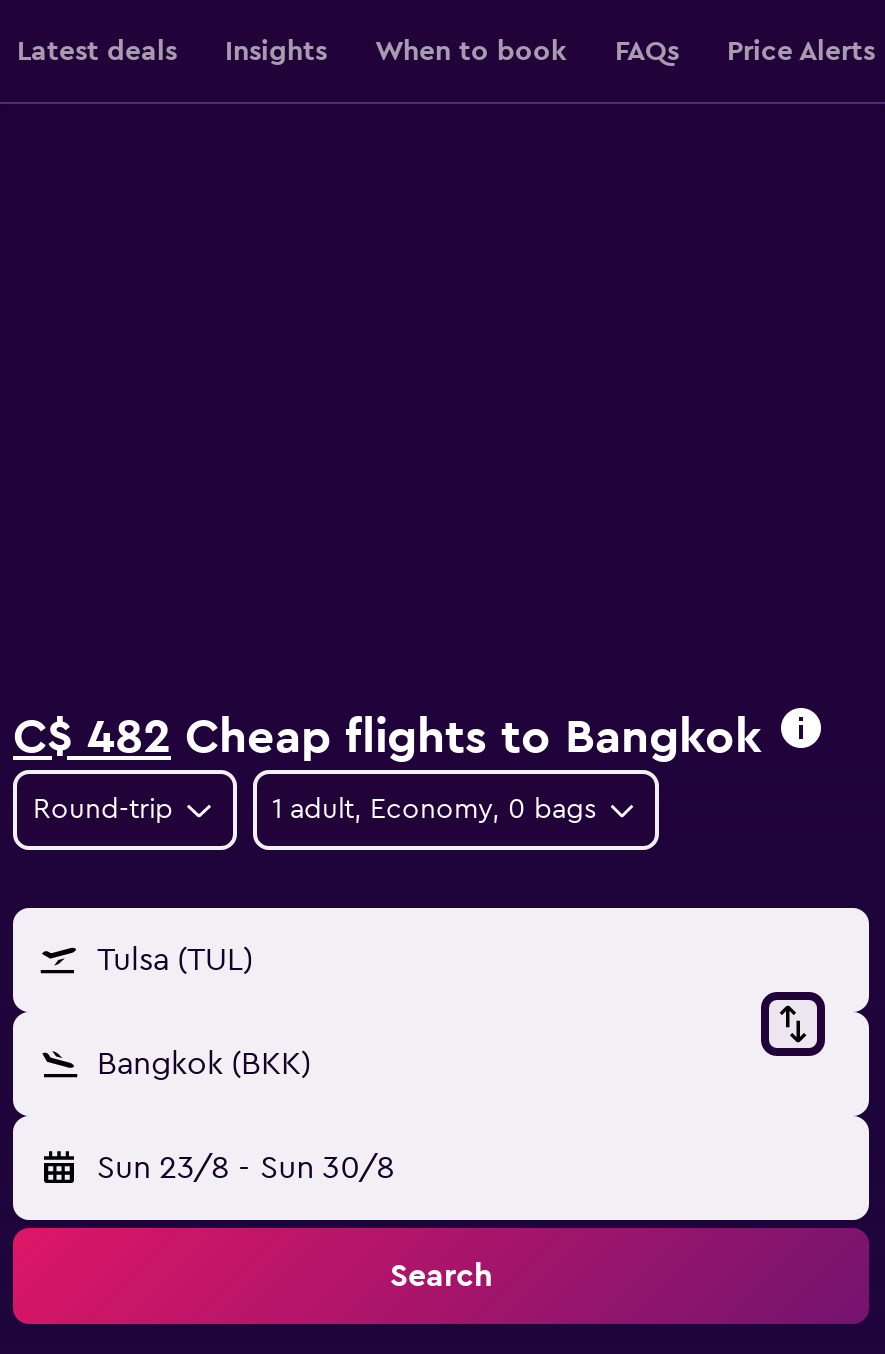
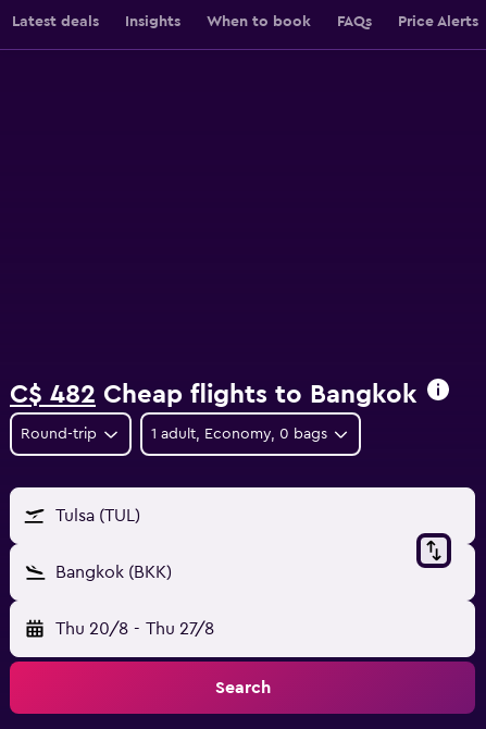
- Sun 23/8 - Sun 30/8
+ Thu 20/8 - Thu 27/8
